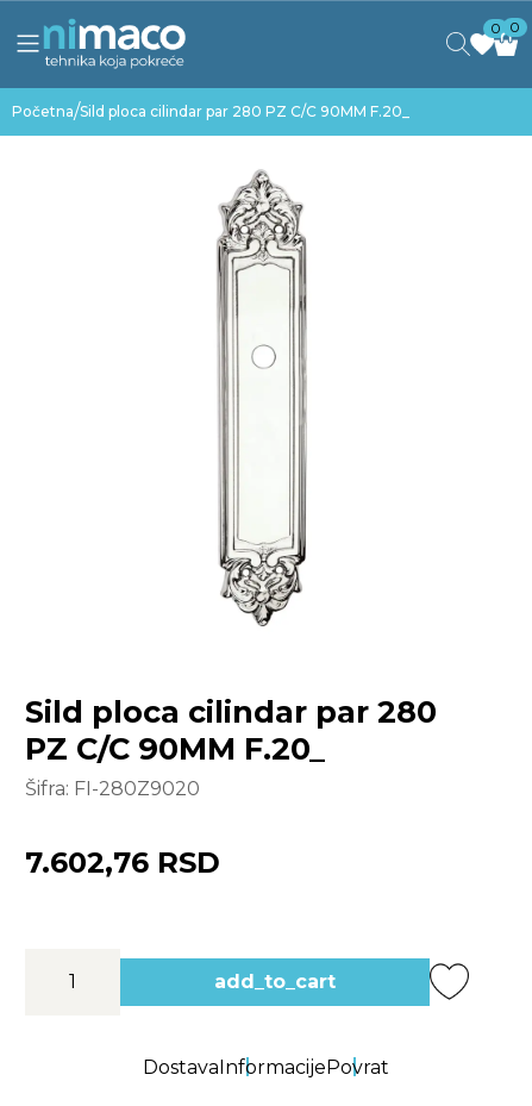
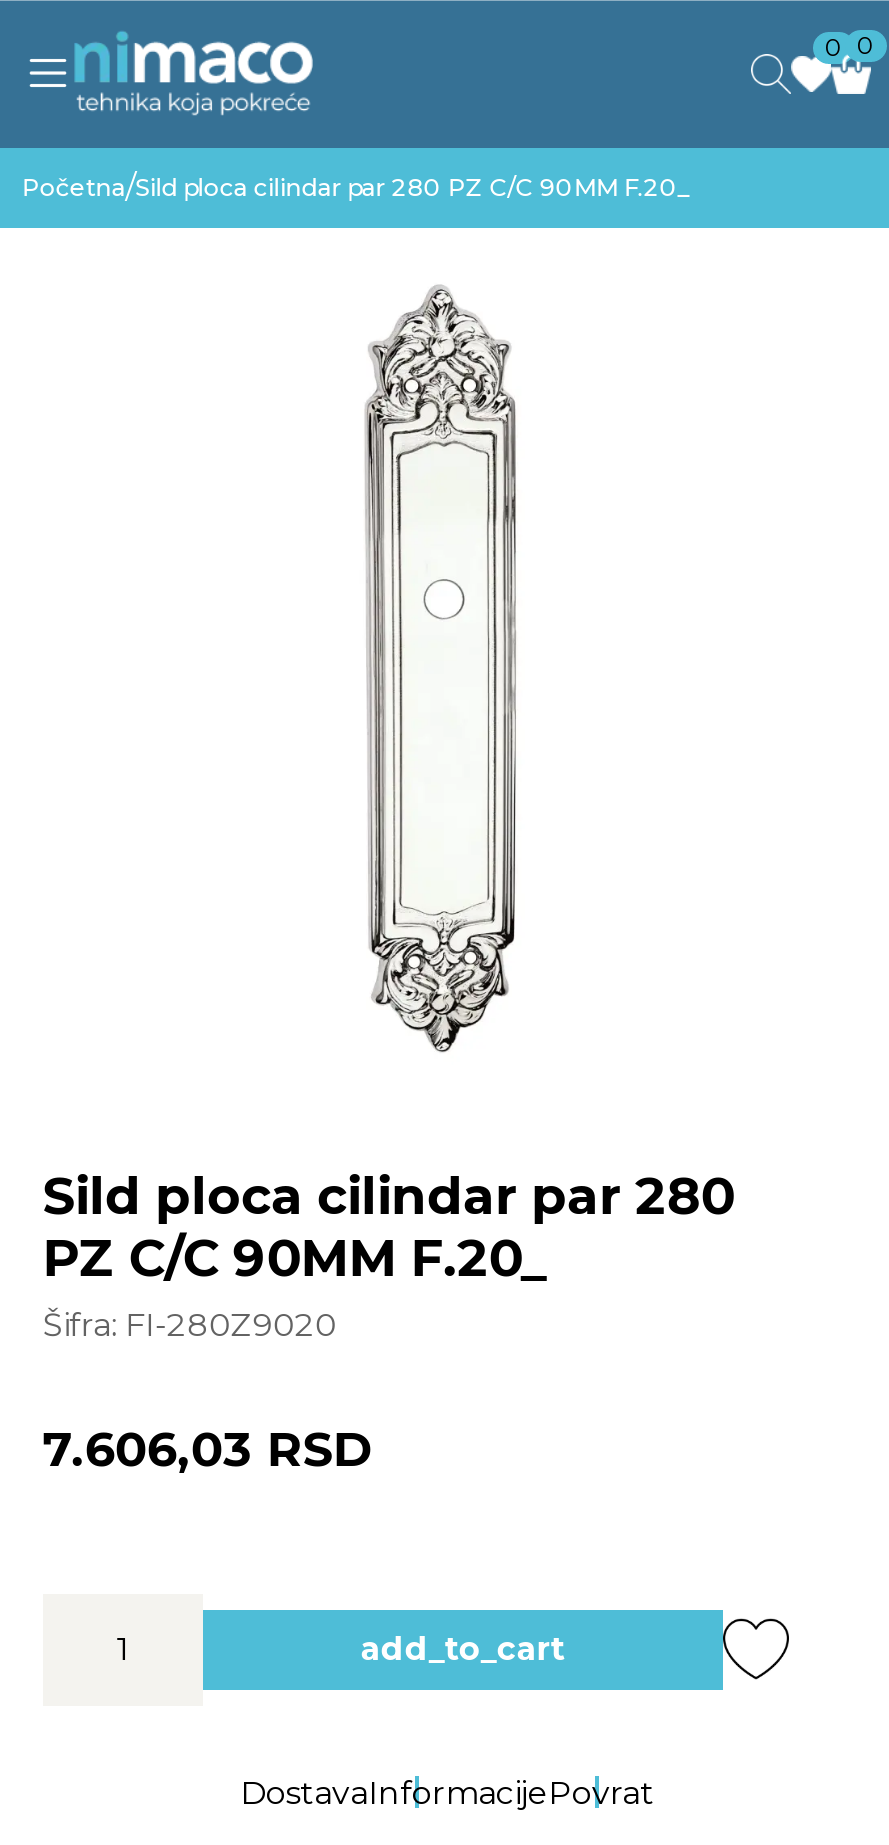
- 7.602,76 RSD
+ 7.606,03 RSD
